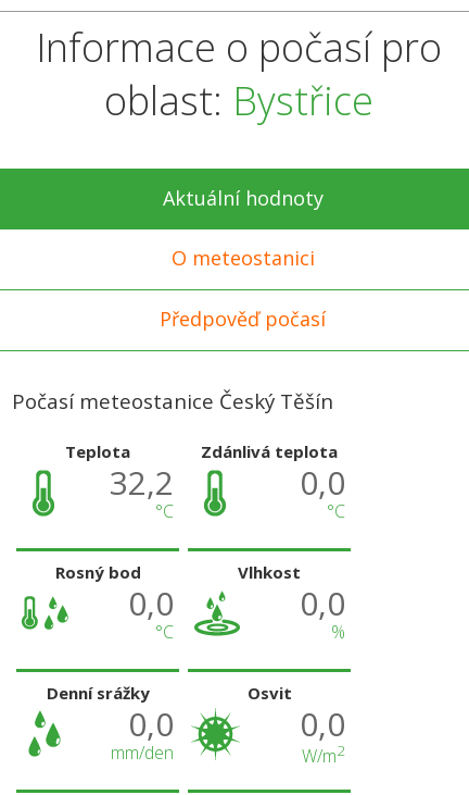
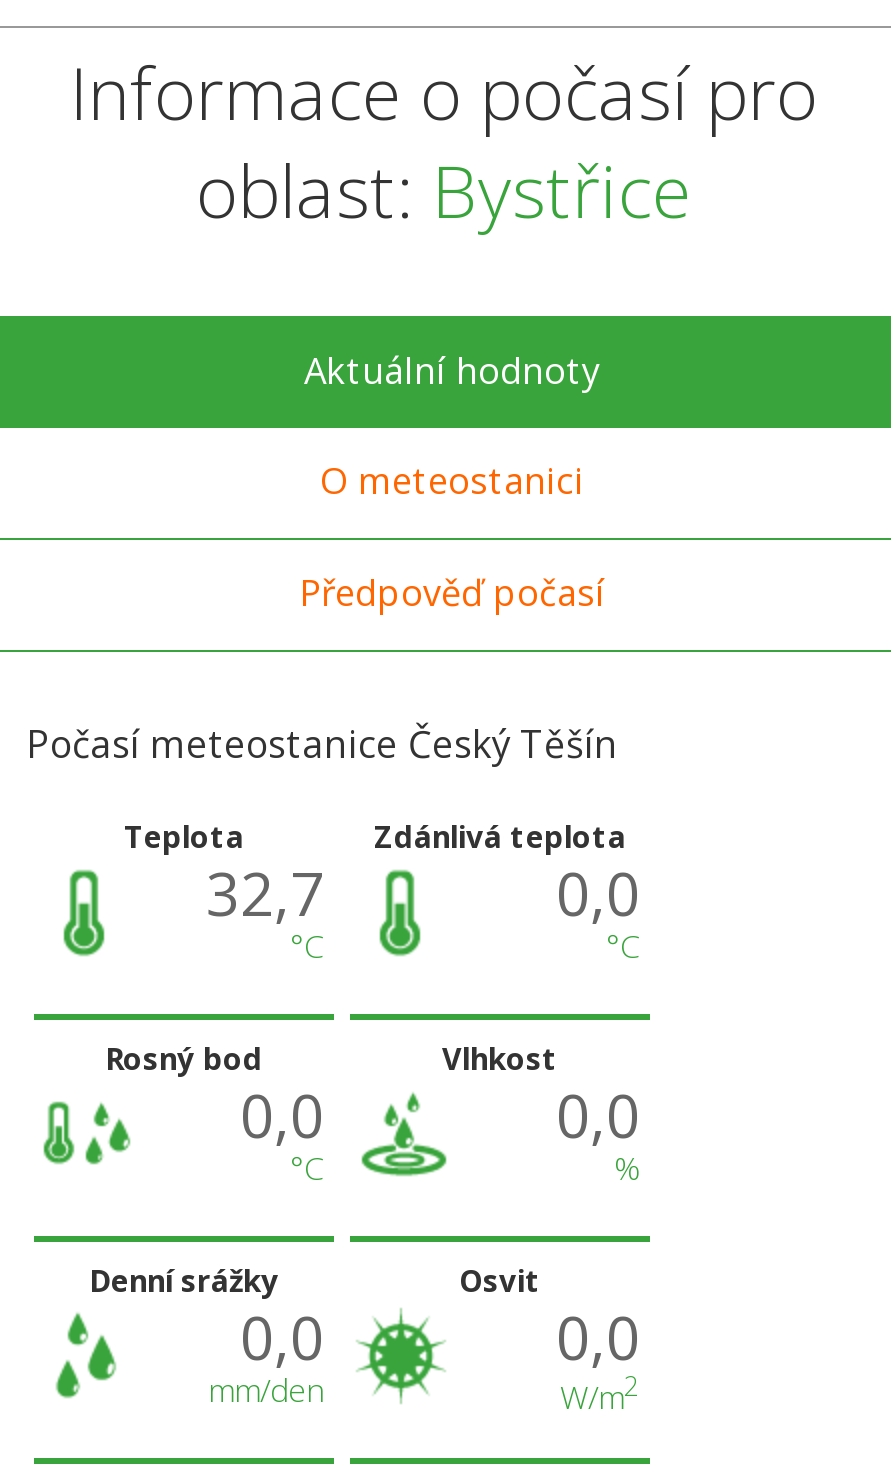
- 32,2
+ 32,7
